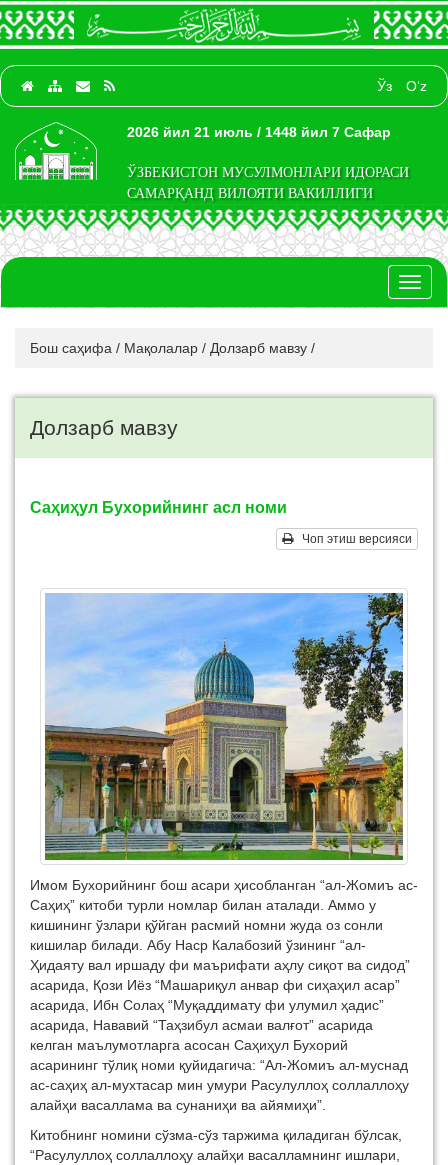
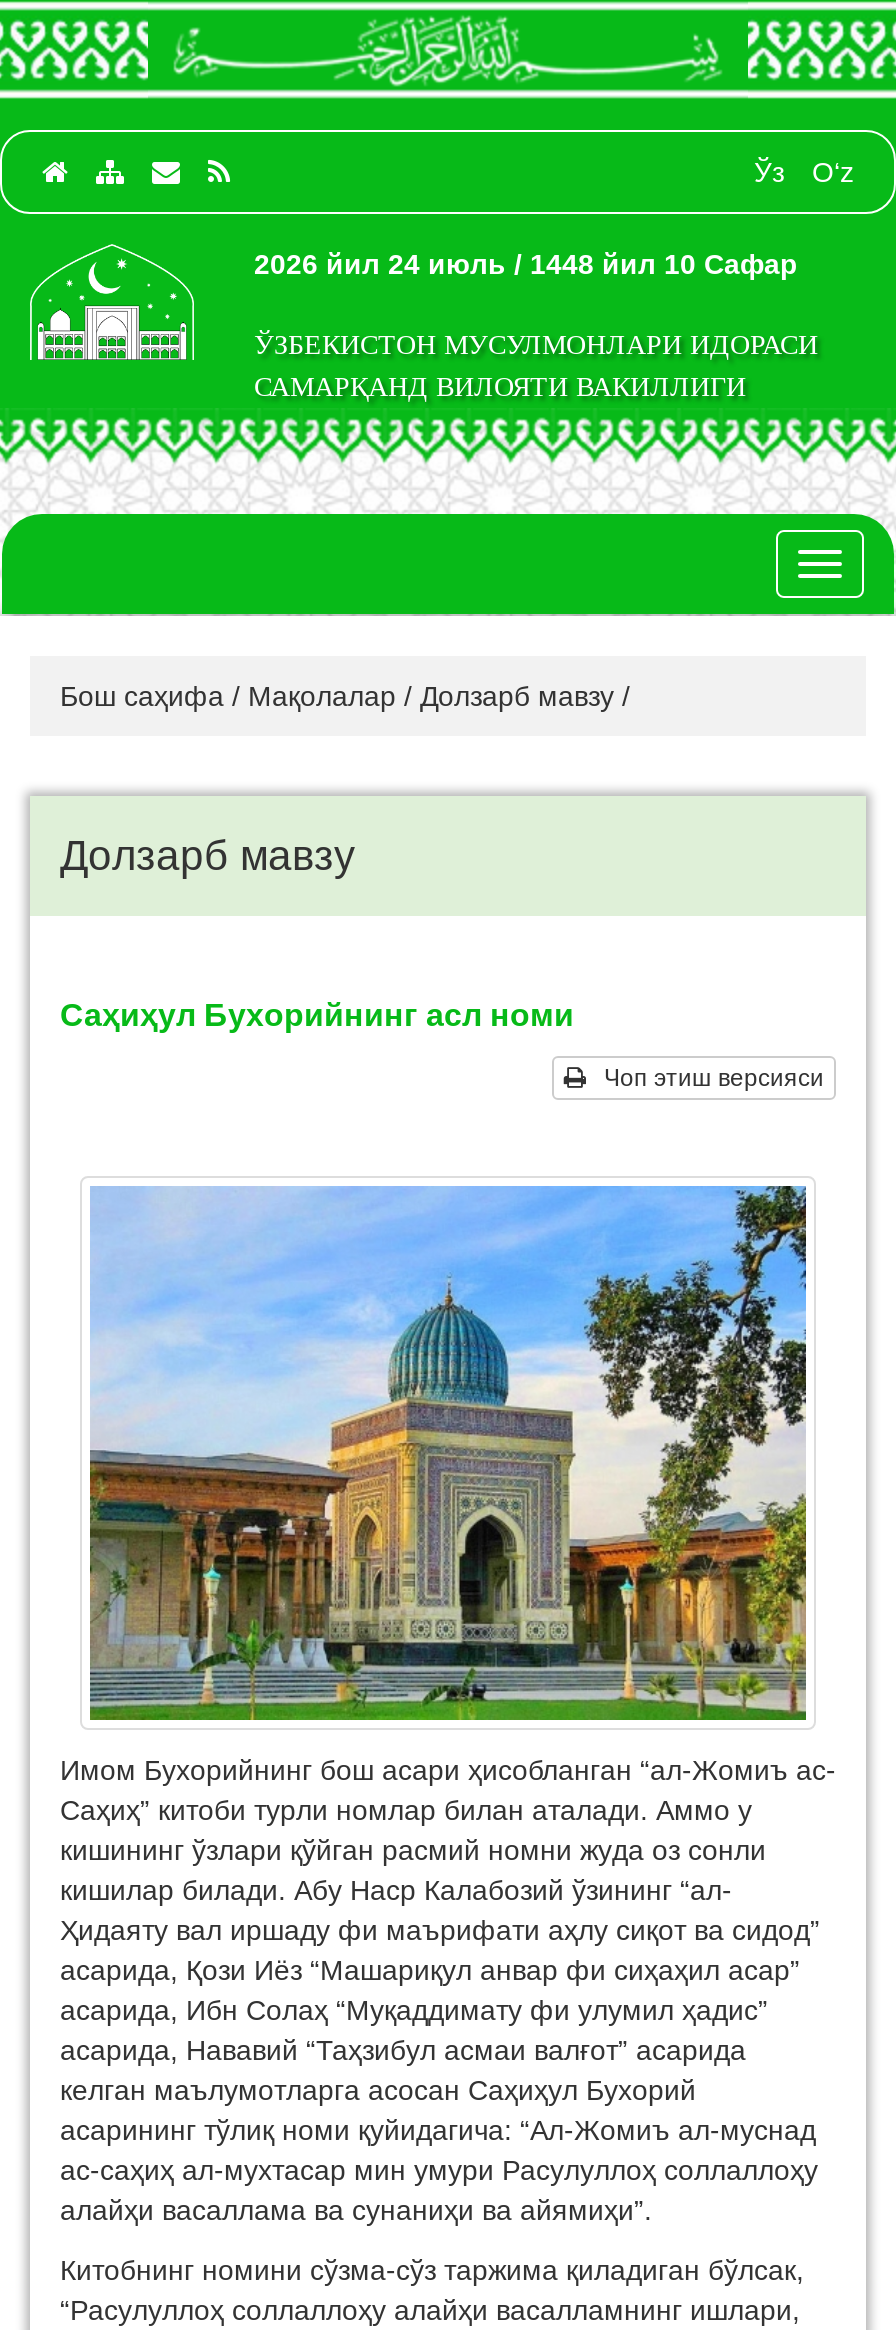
- 2026 йил 21 июль / 1448 йил 7 Сафар
+ 2026 йил 24 июль / 1448 йил 10 Сафар
